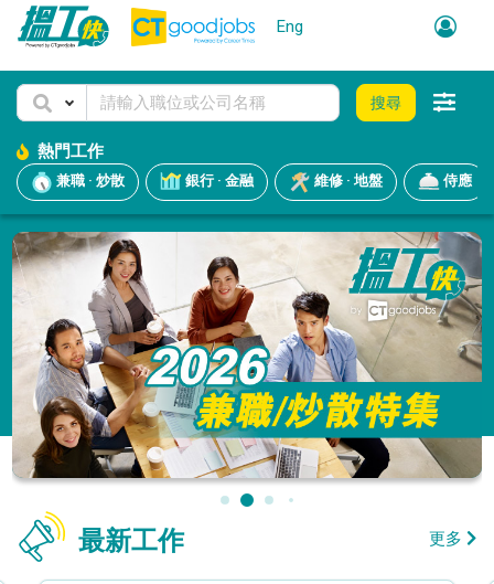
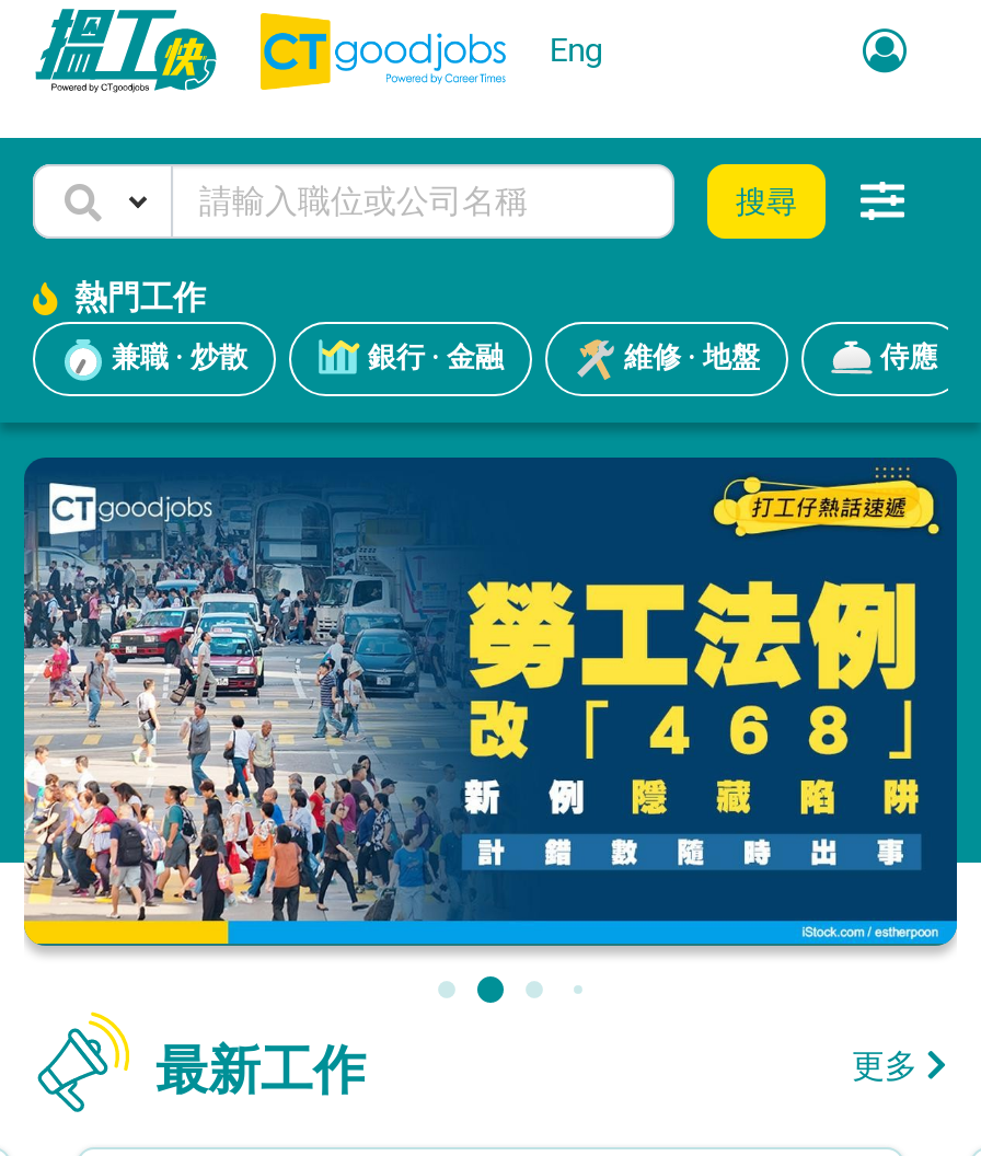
- [image]
+ [image]
